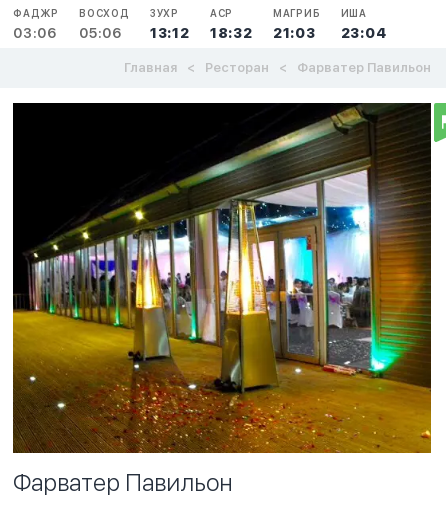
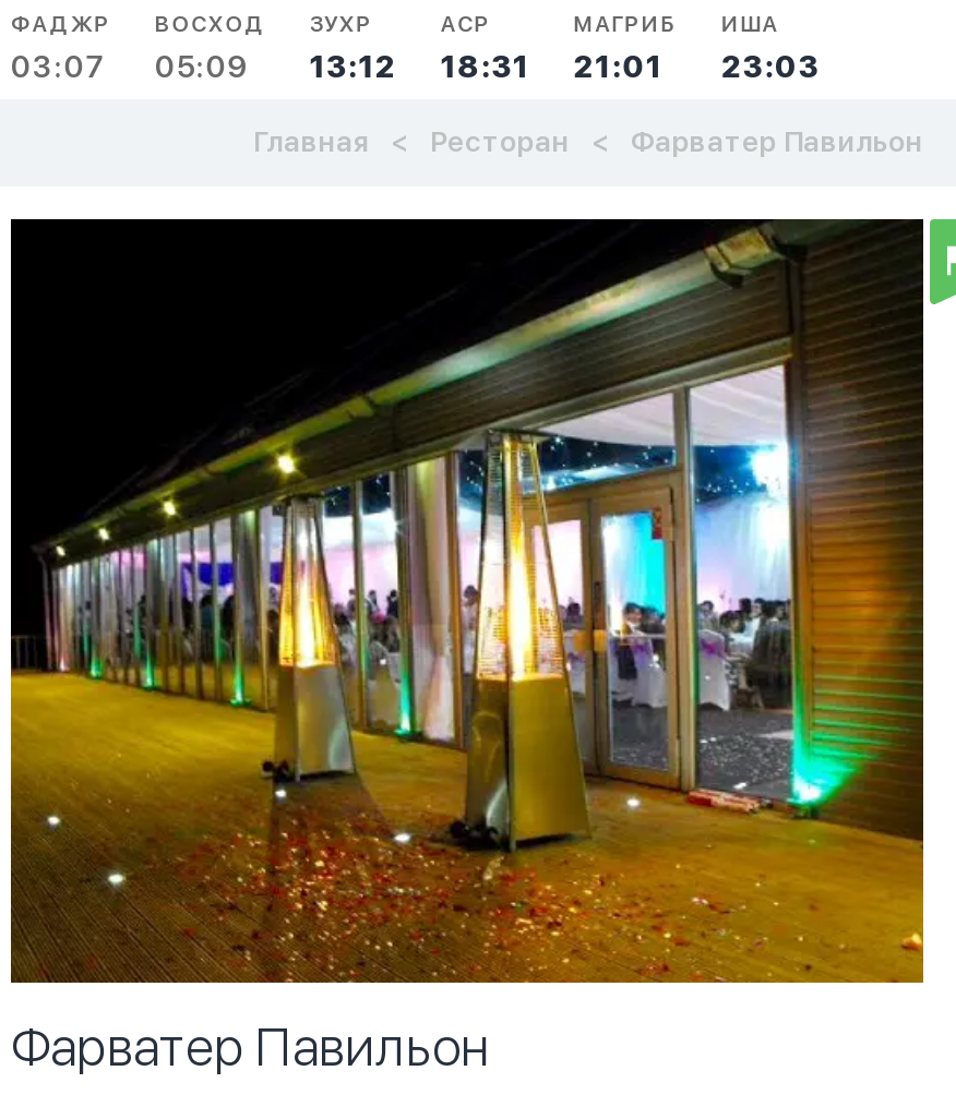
- 03:06
+ 03:07

- 05:06
+ 05:09

- 18:32
+ 18:31

- 21:03
+ 21:01

- 23:04
+ 23:03
